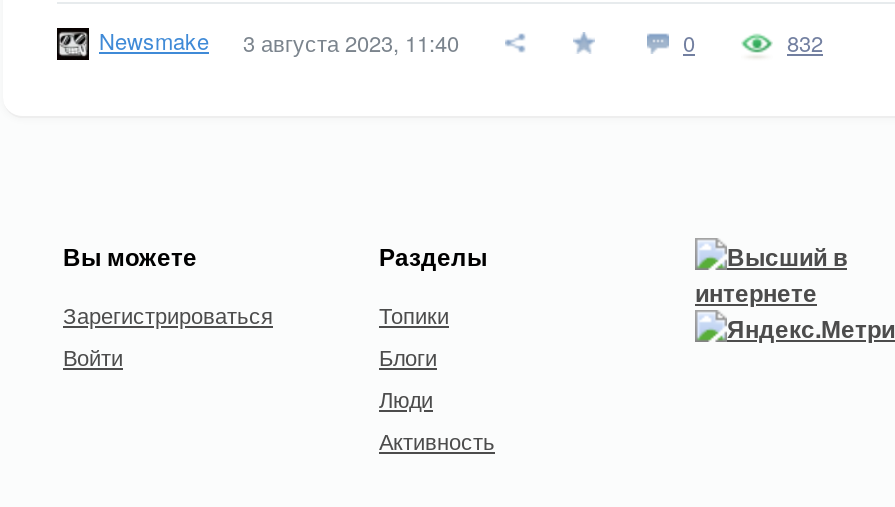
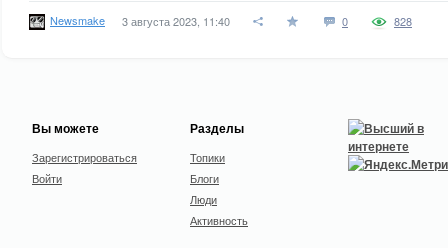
- 832
+ 828
